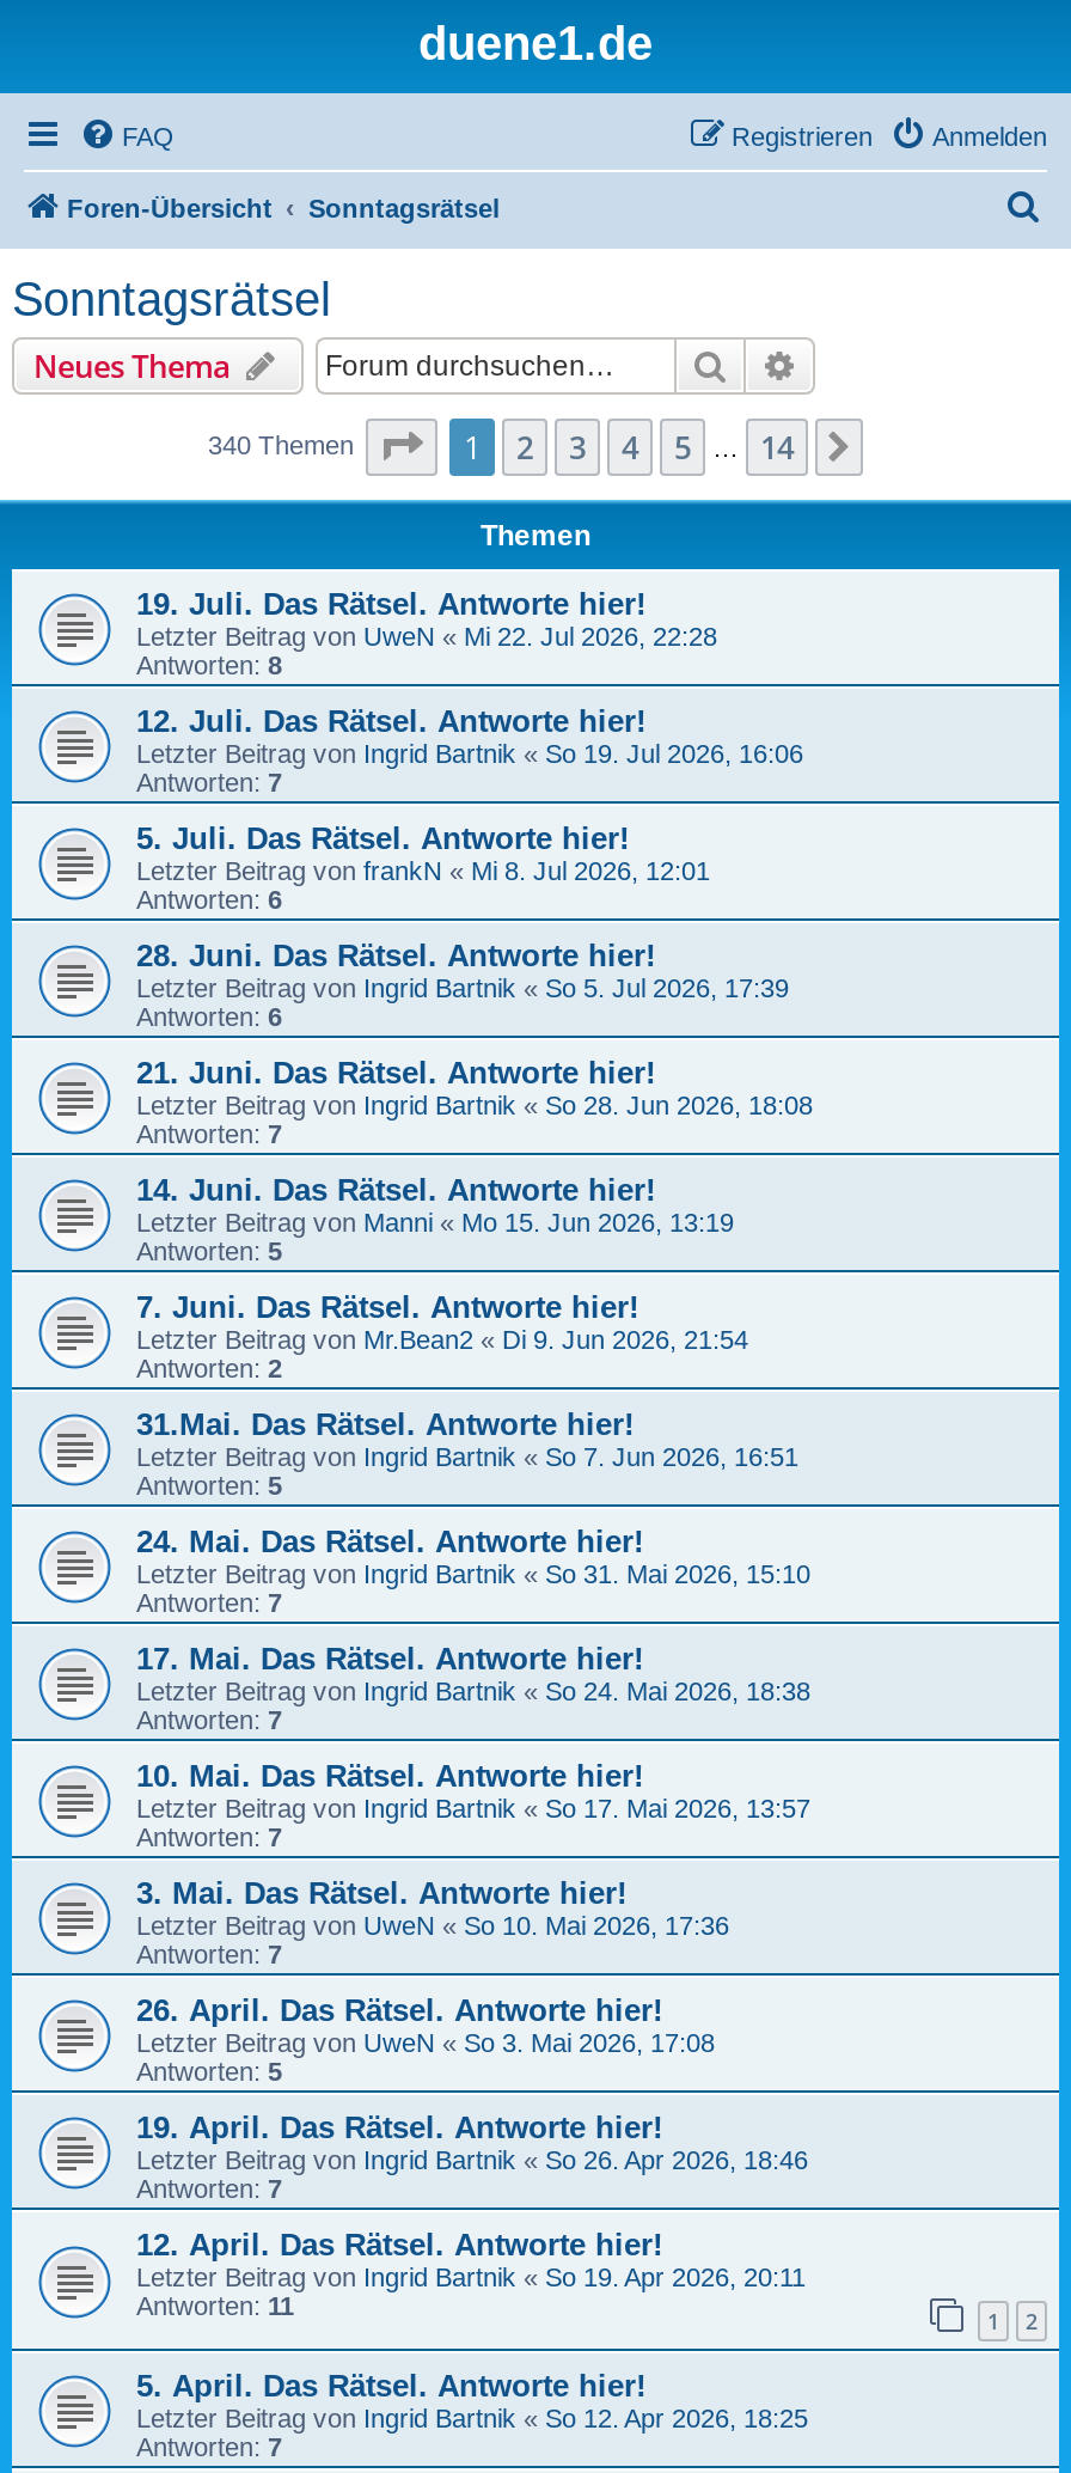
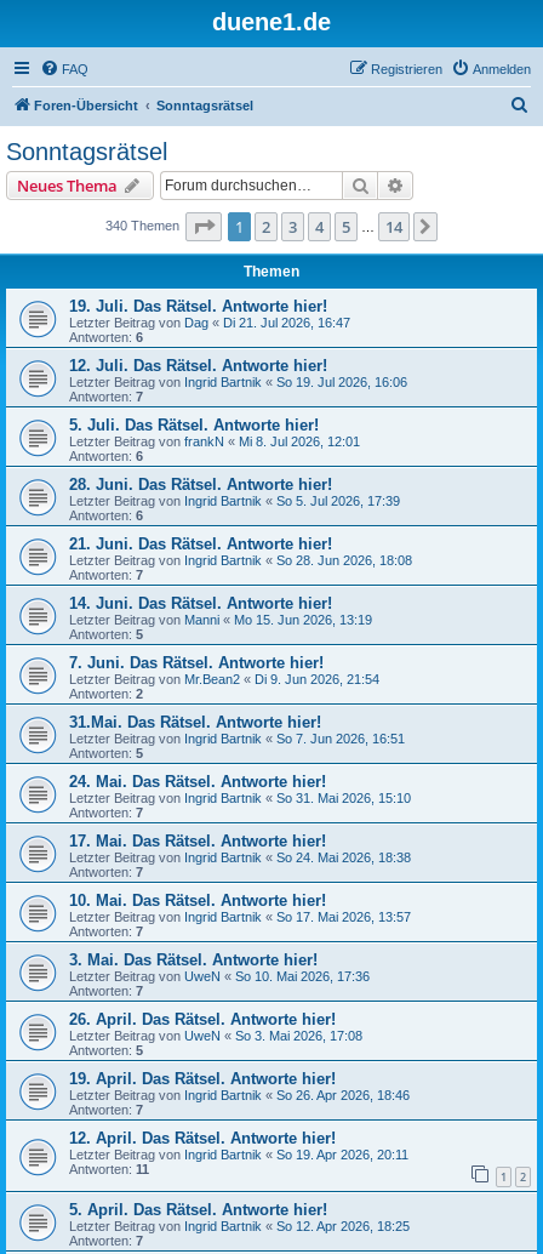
- Letzter Beitrag von UweN «Mi 22. Jul 2026, 22:28
+ Letzter Beitrag von Dag «Di 21. Jul 2026, 16:47

- Antworten: 8
+ Antworten: 6
